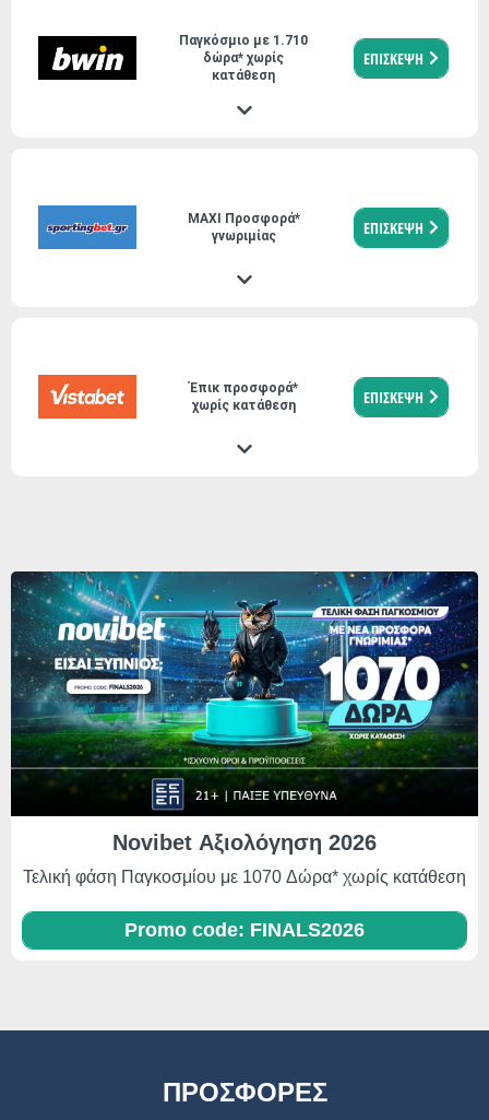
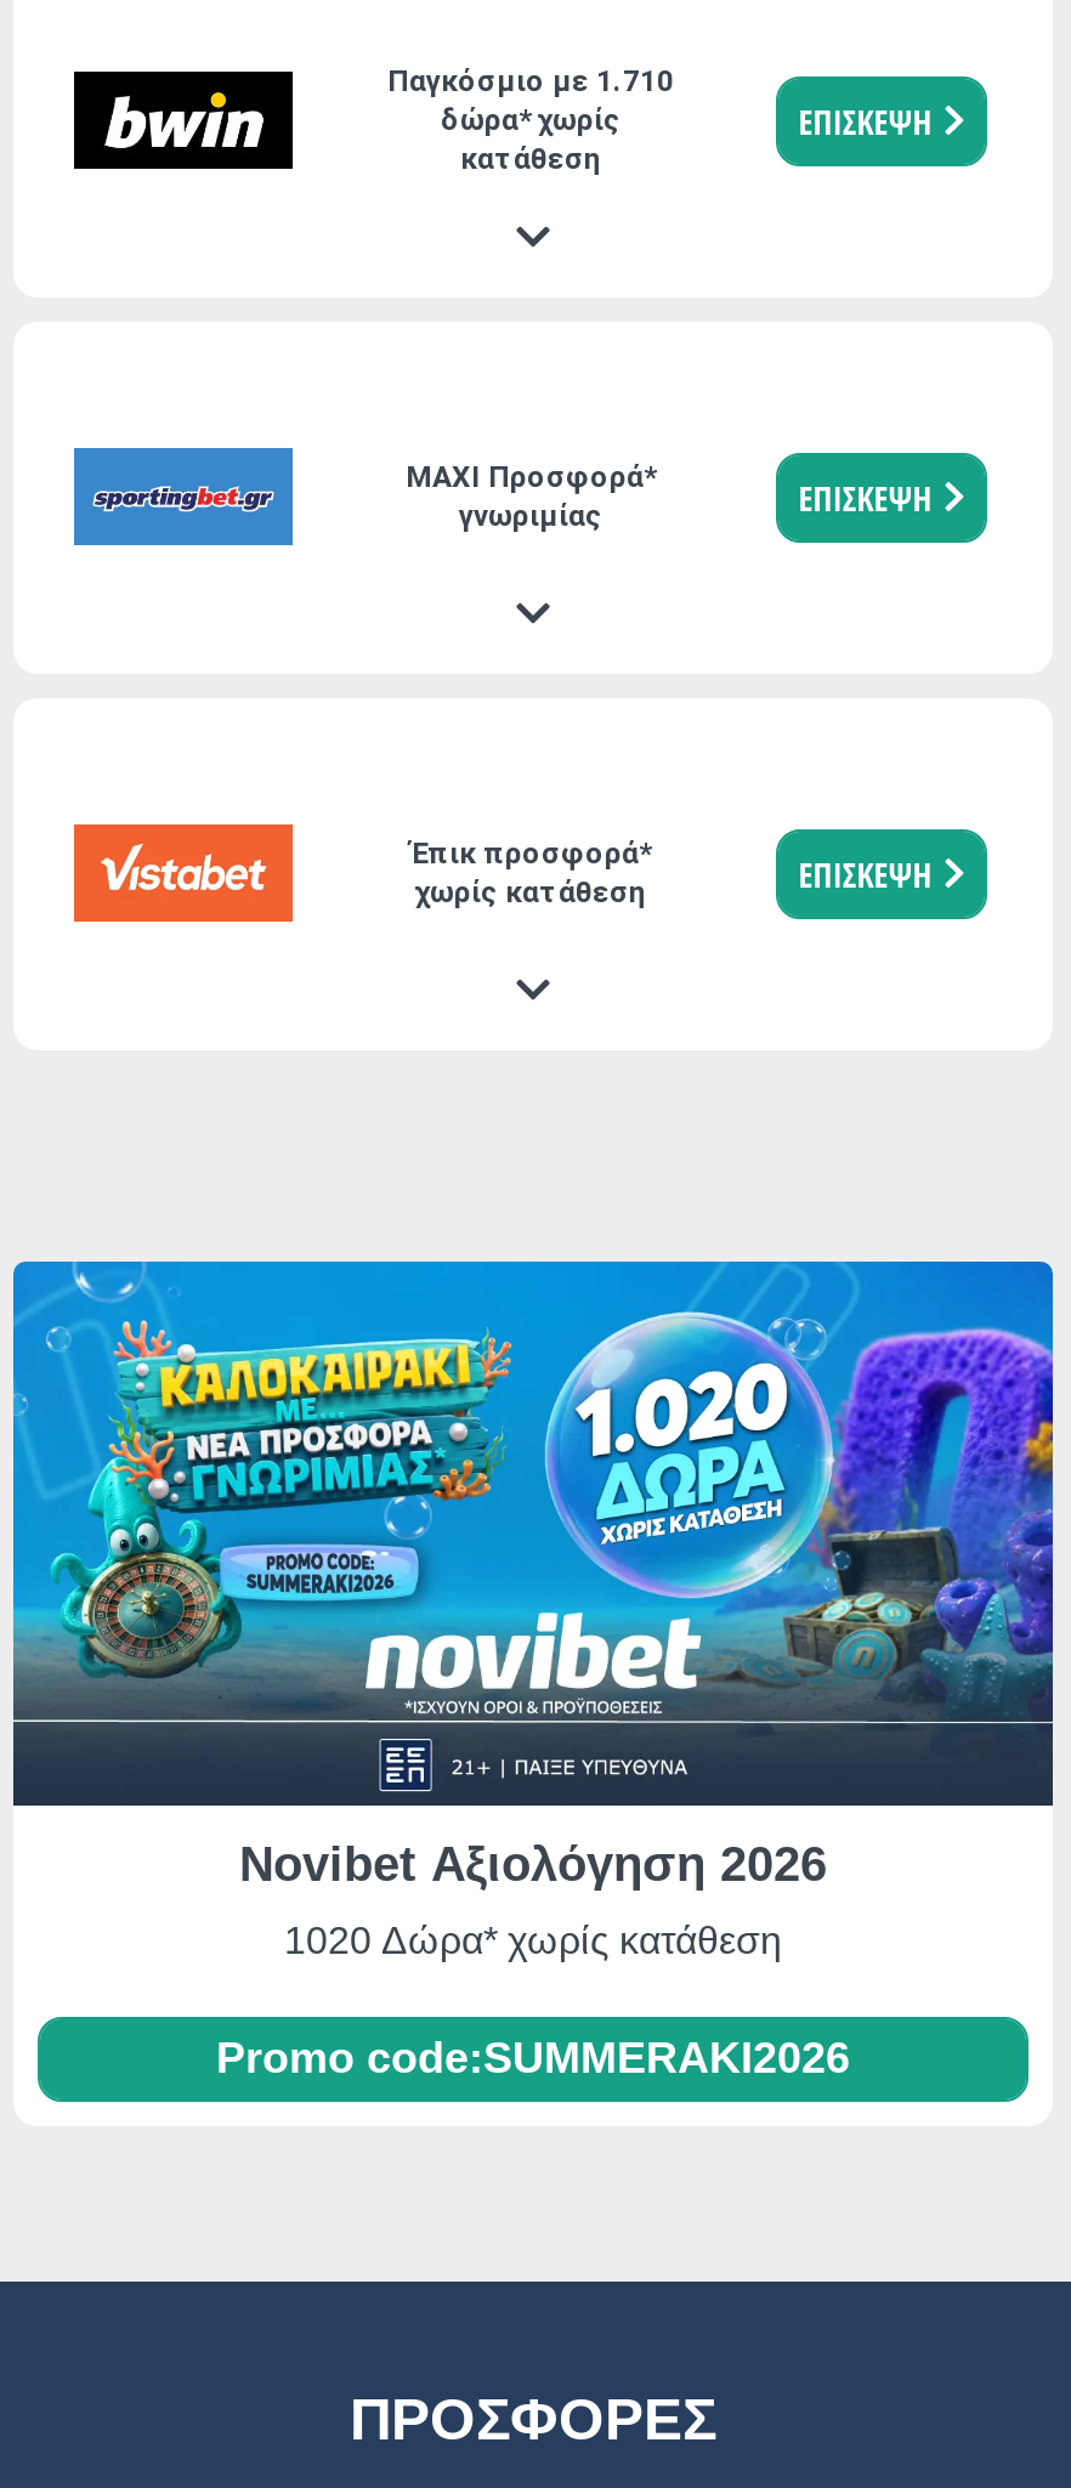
- [image]
+ [image]

- Τελική φάση Παγκοσμίου με 1070 Δώρα* χωρίς κατάθεση
+ 1020 Δώρα* χωρίς κατάθεση

- Promo code: FINALS2026
+ Promo code:SUMMERAKI2026
